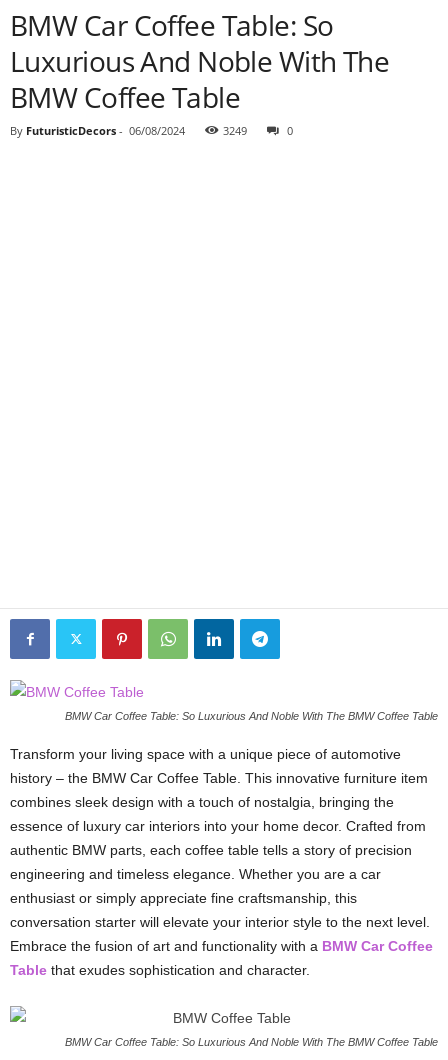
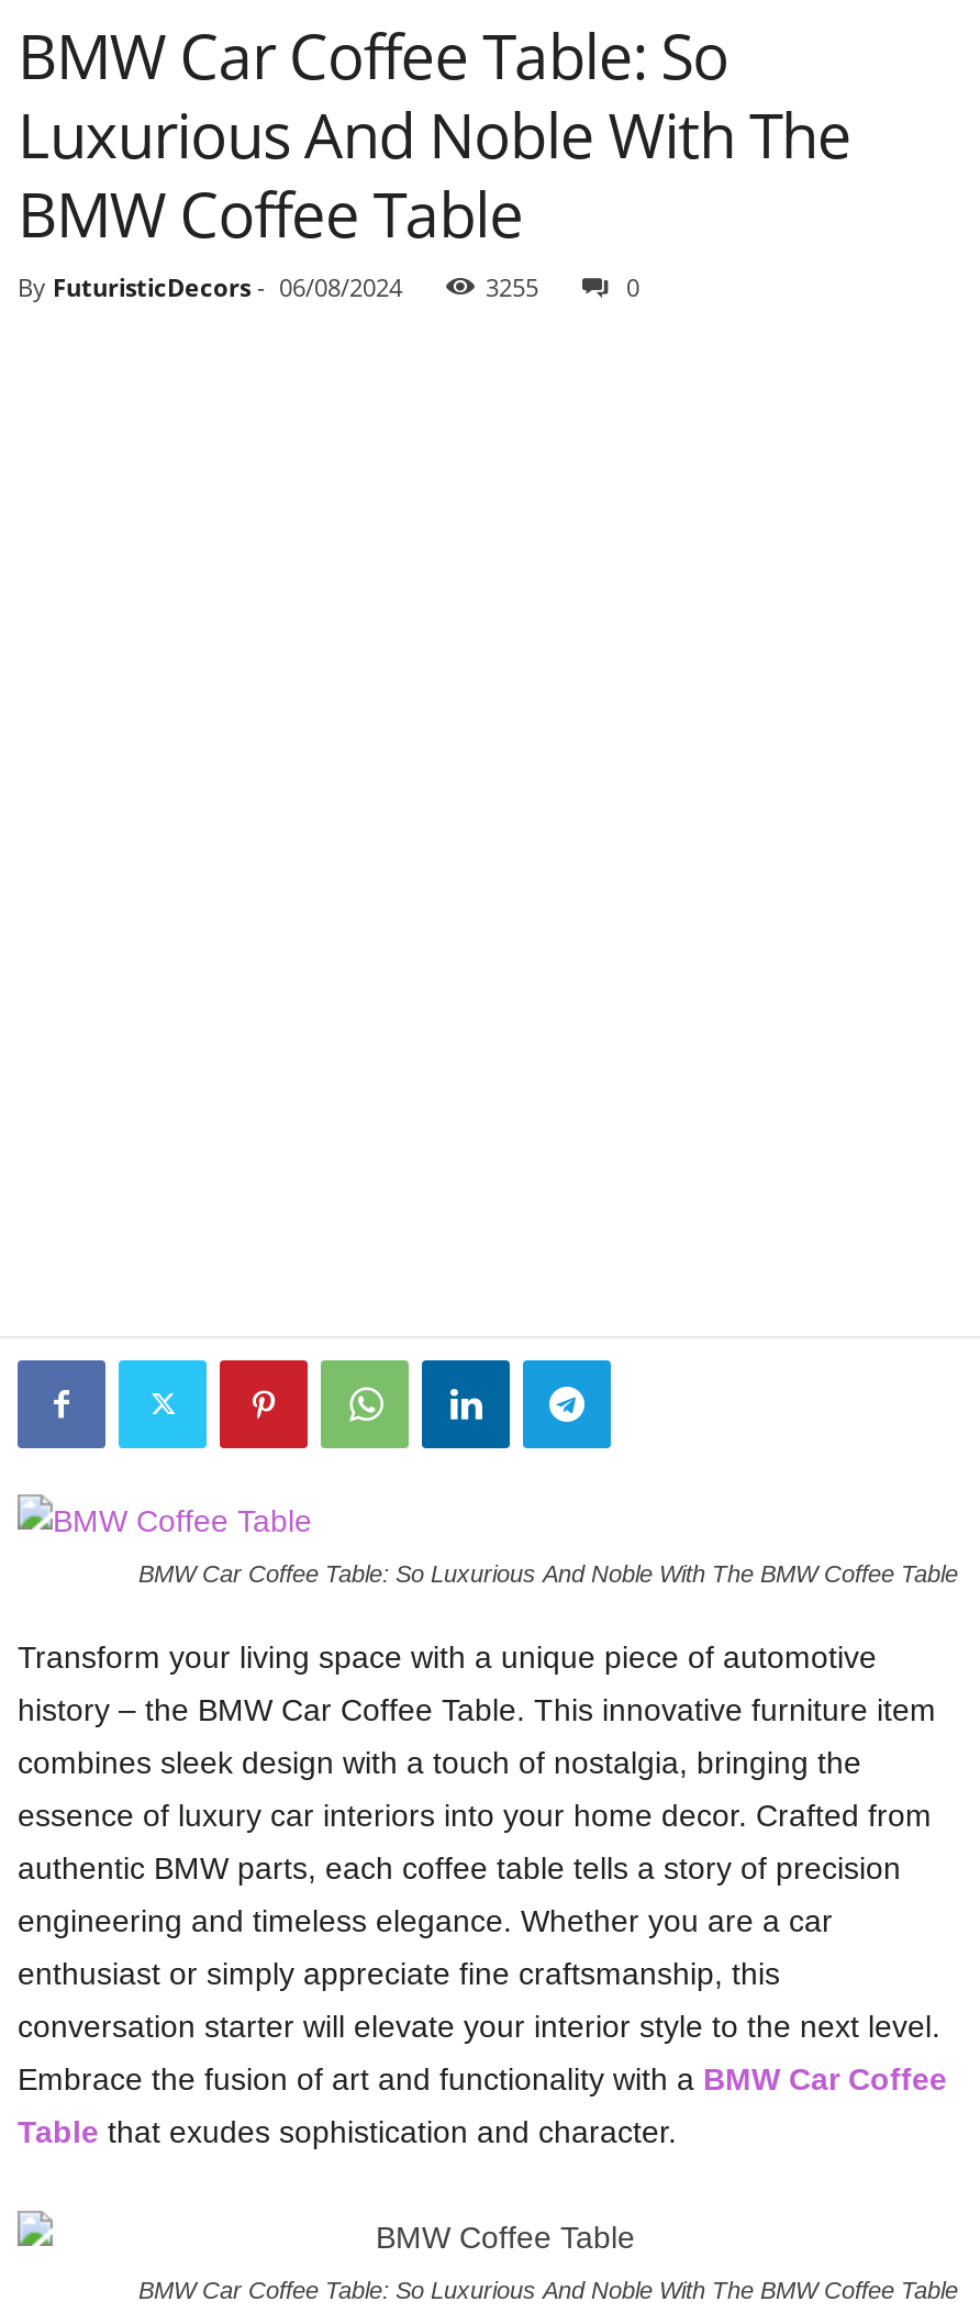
- 3249
+ 3255
